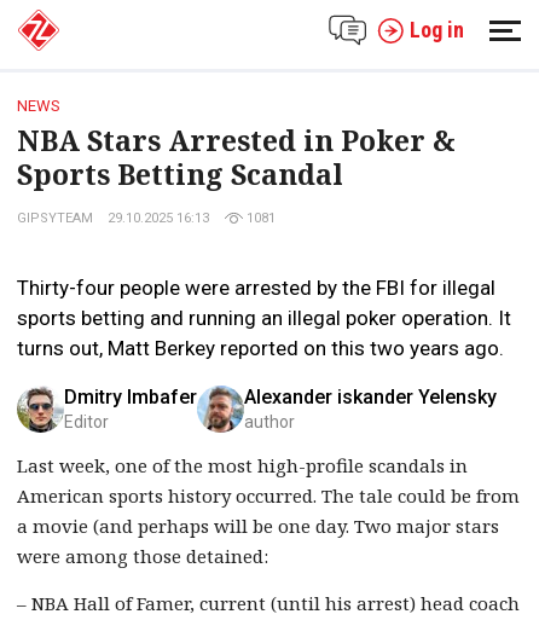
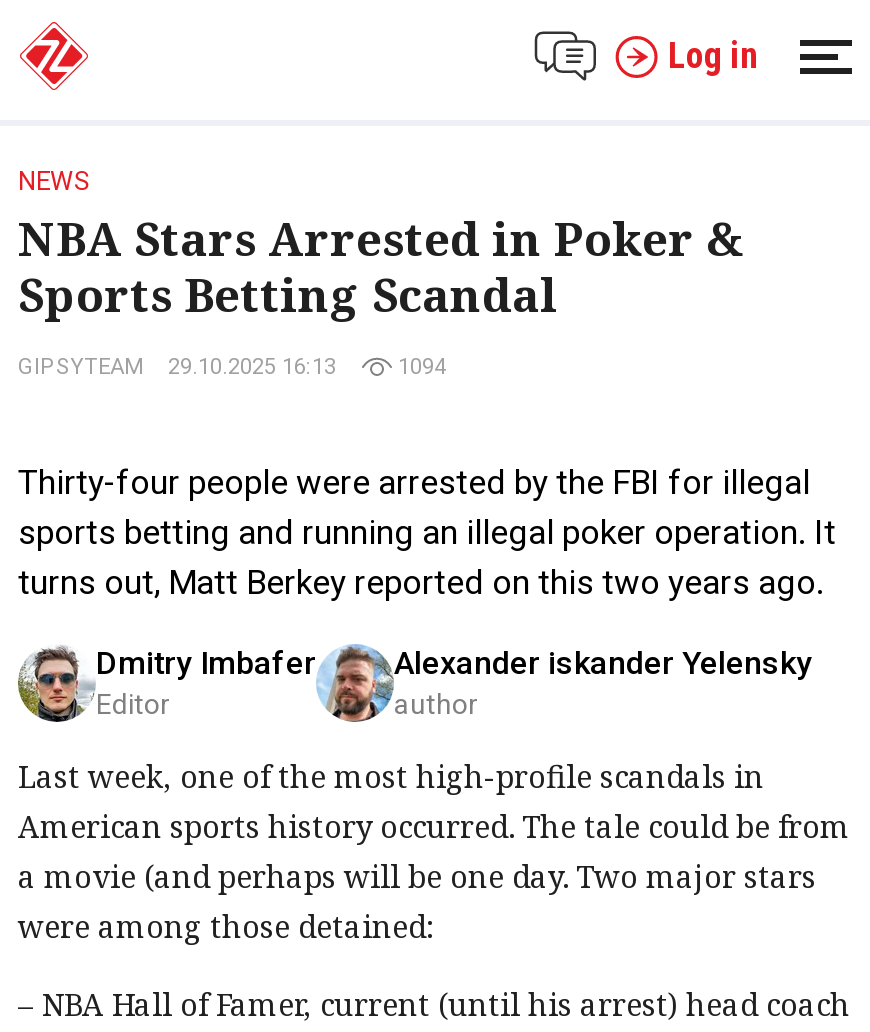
- 1081
+ 1094
